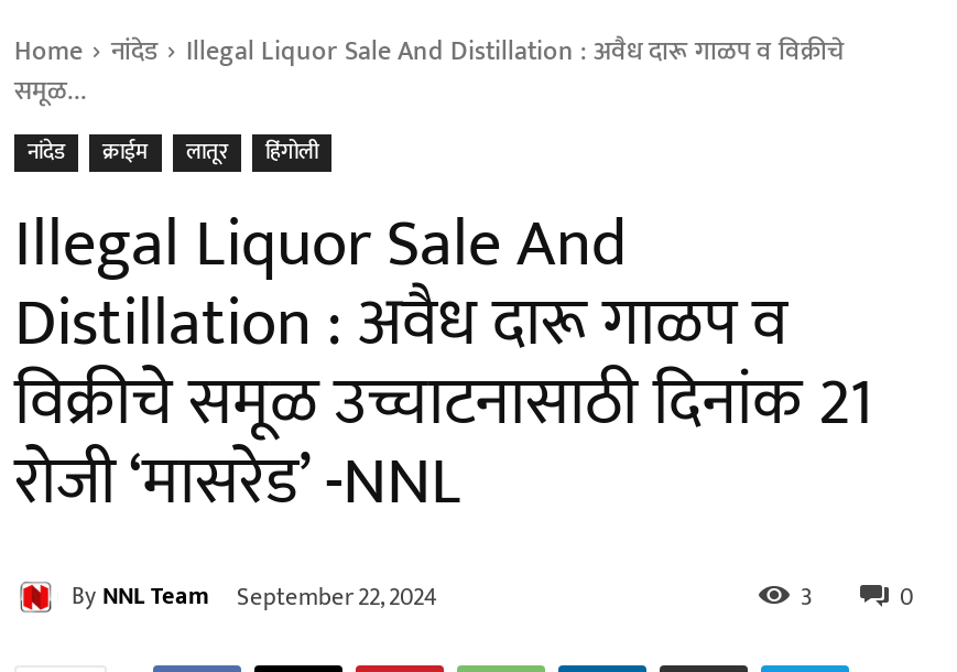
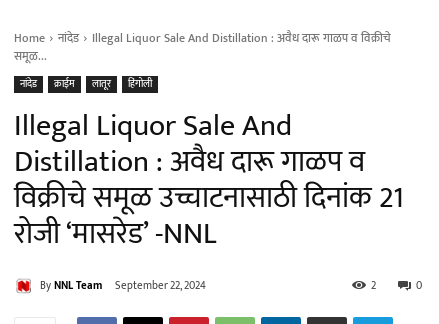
- 3
+ 2
